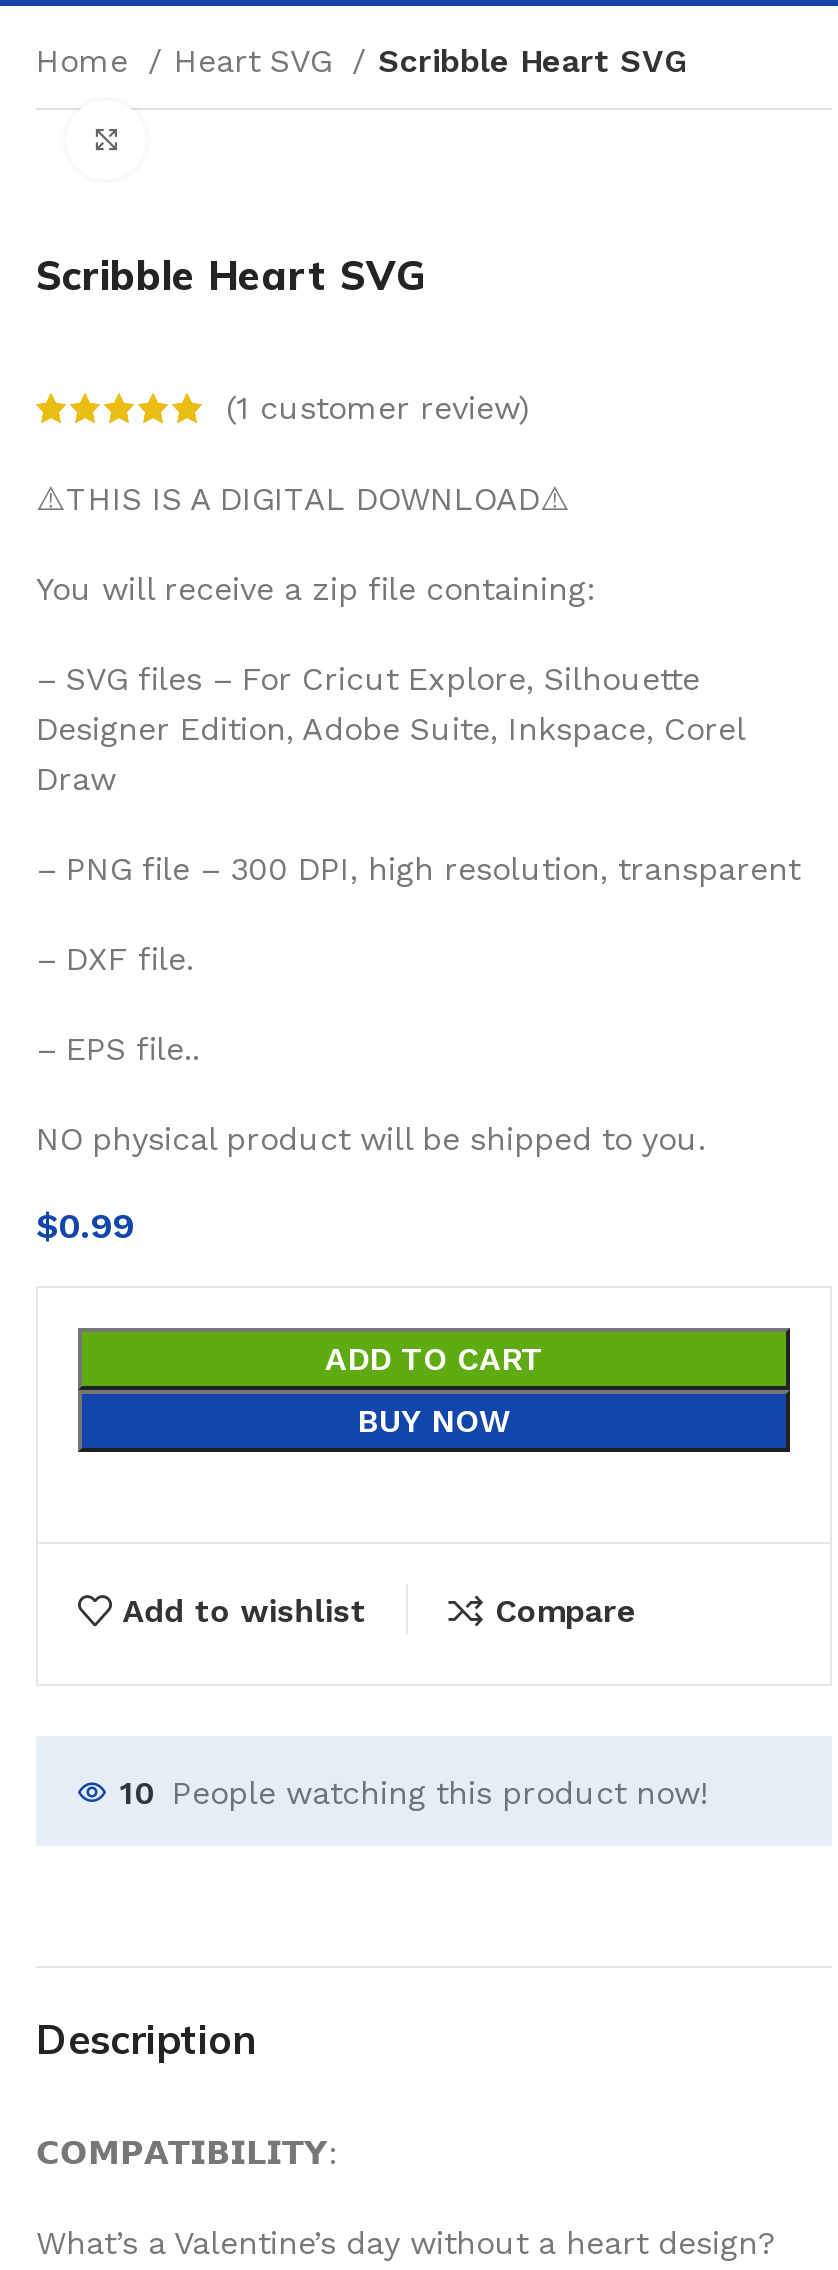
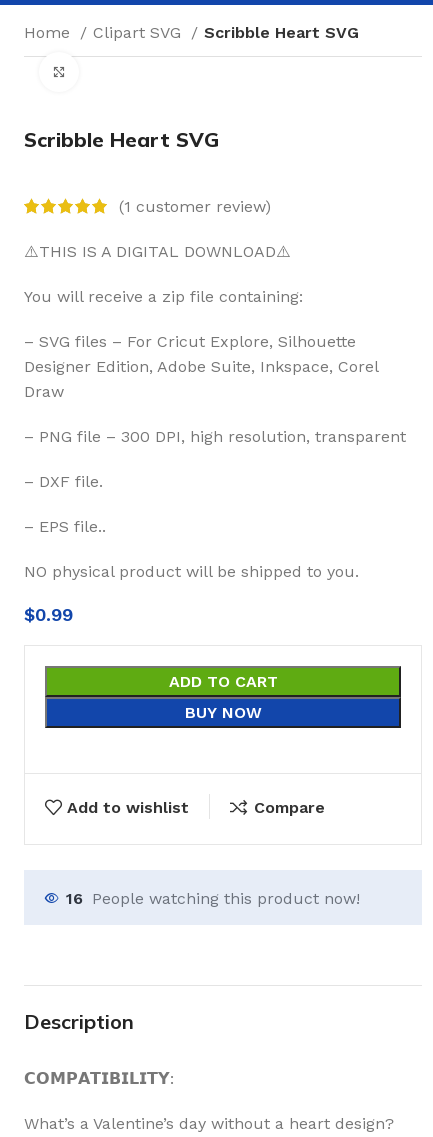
- Heart SVG
+ Clipart SVG

- 10 People watching this product now!
+ 16 People watching this product now!
